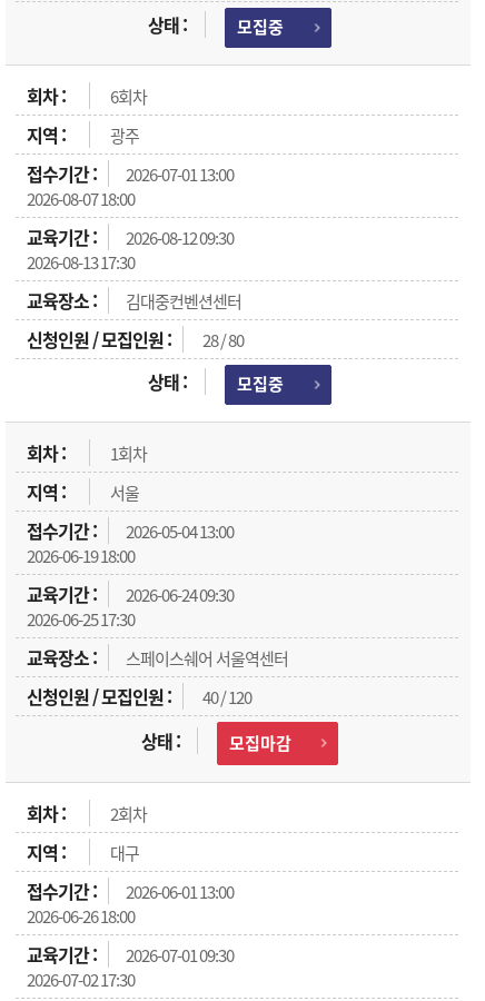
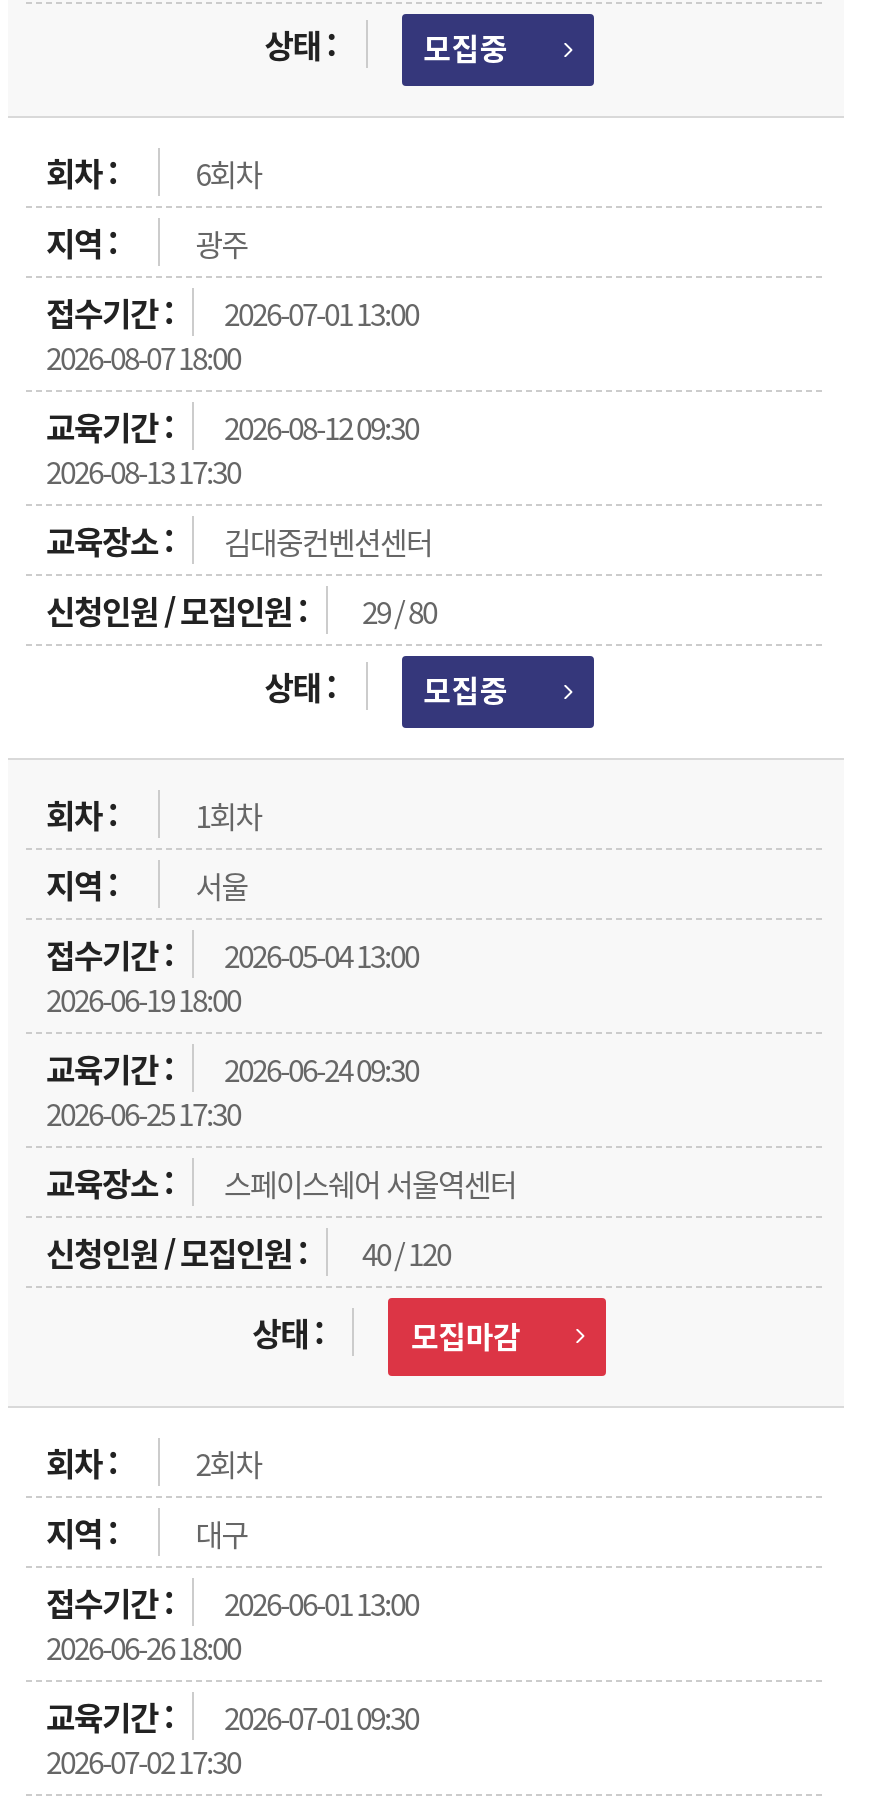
- 28 / 80
+ 29 / 80
